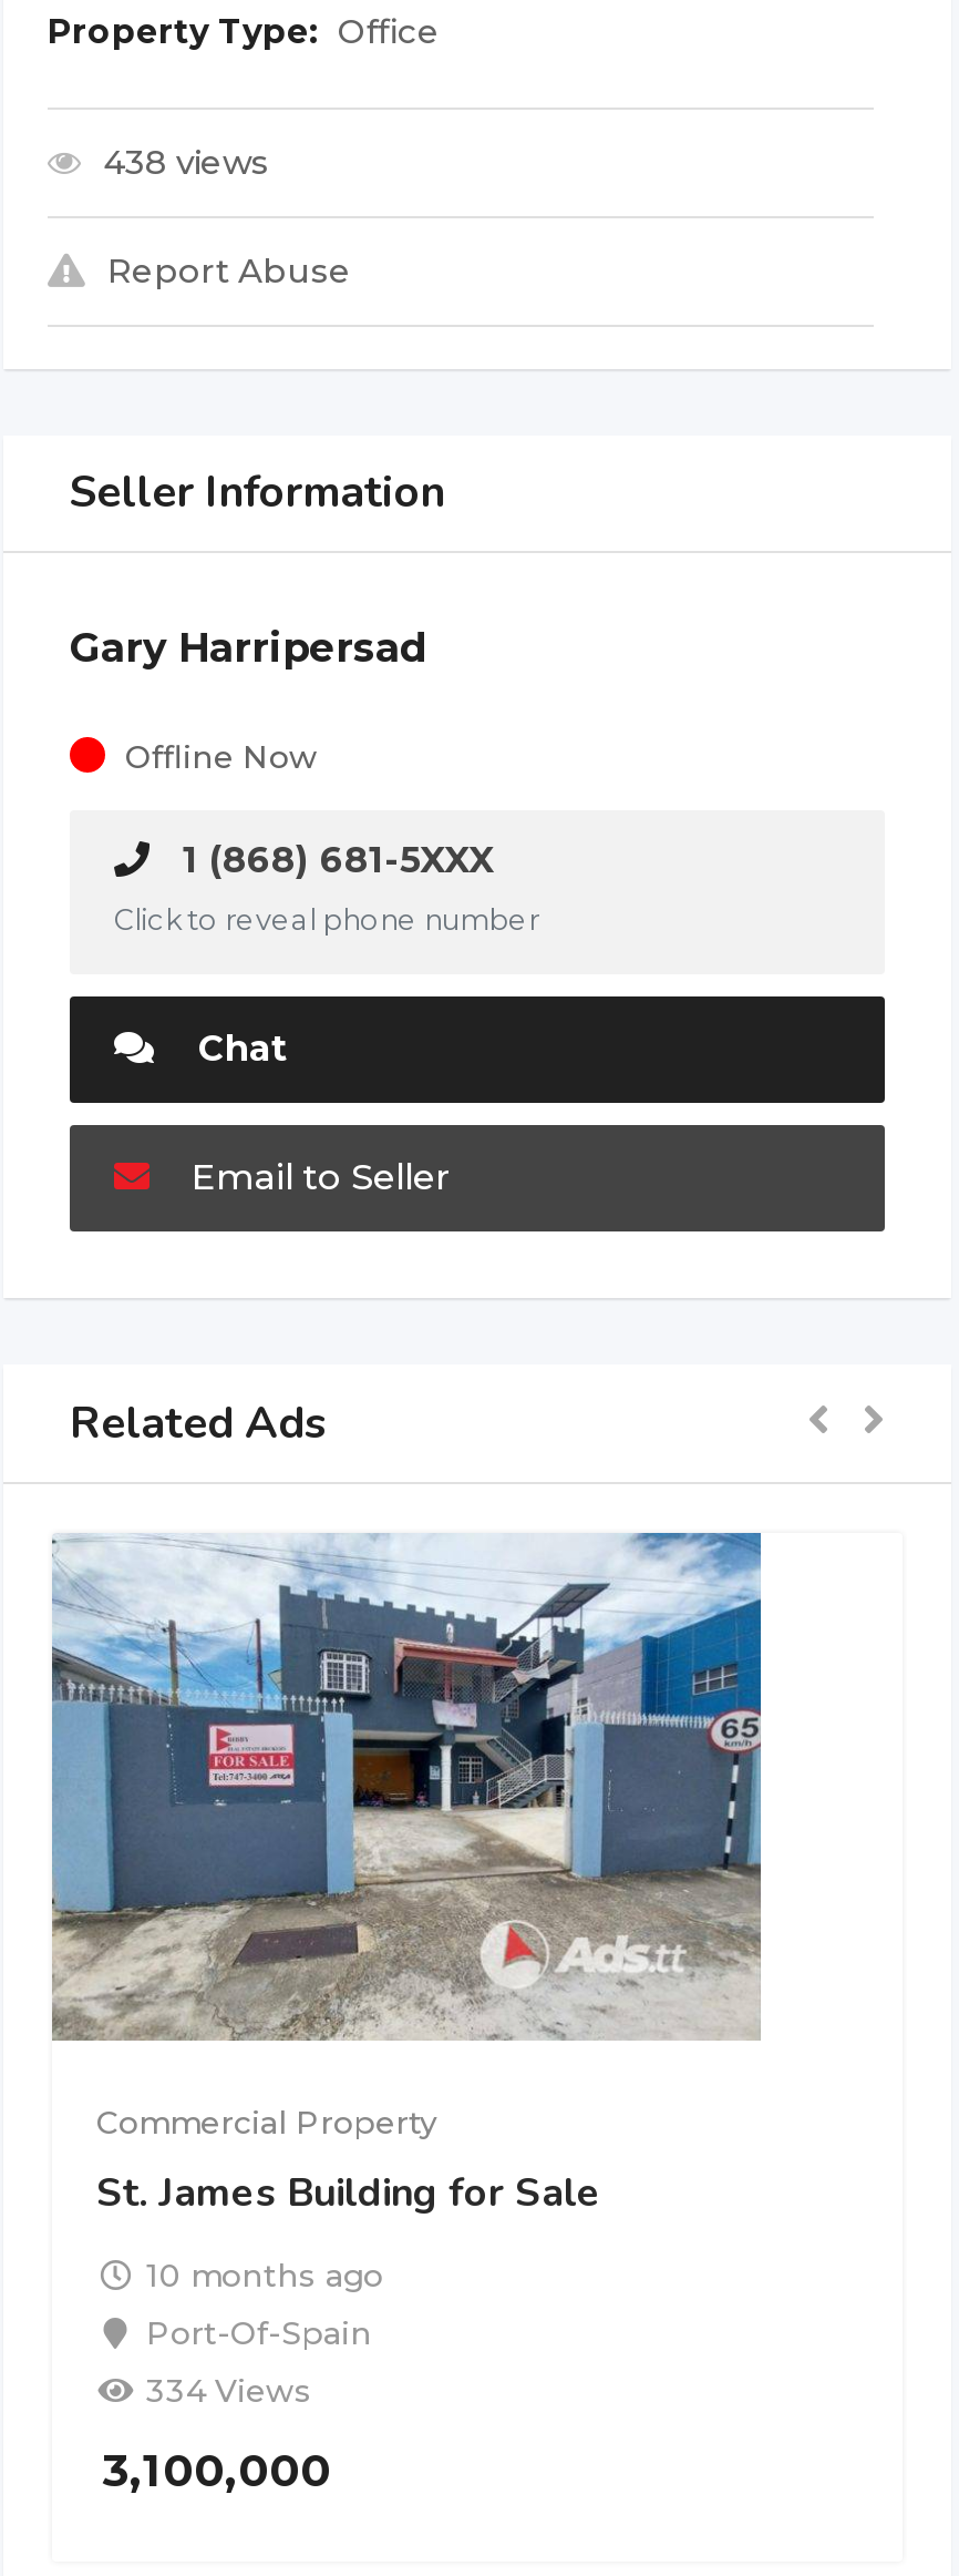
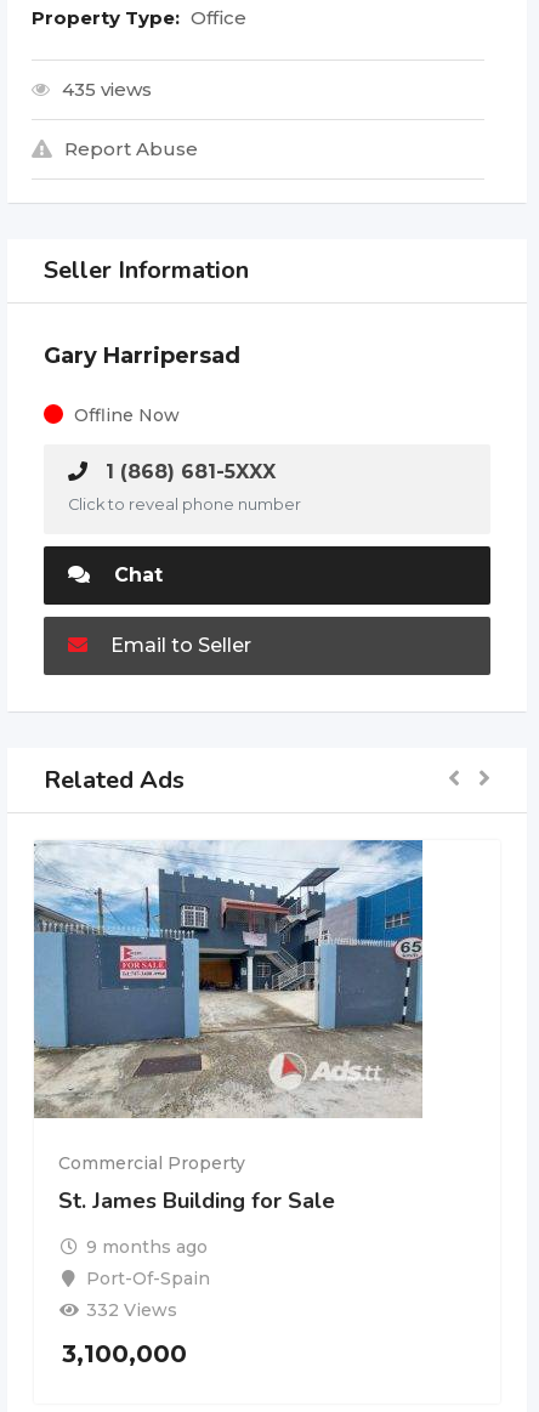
- 438 views
+ 435 views

- 10 months ago
+ 9 months ago

- 334 Views
+ 332 Views
